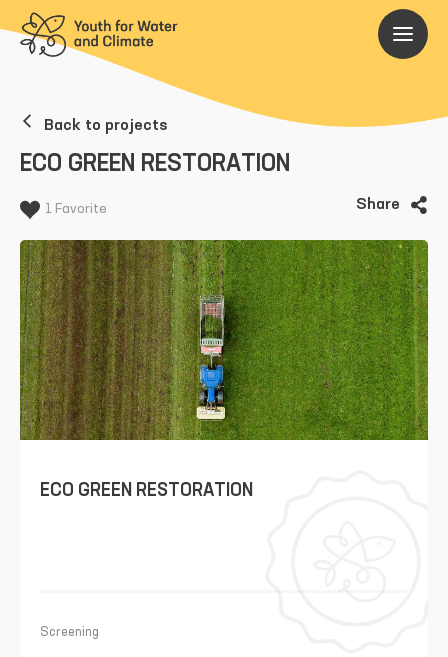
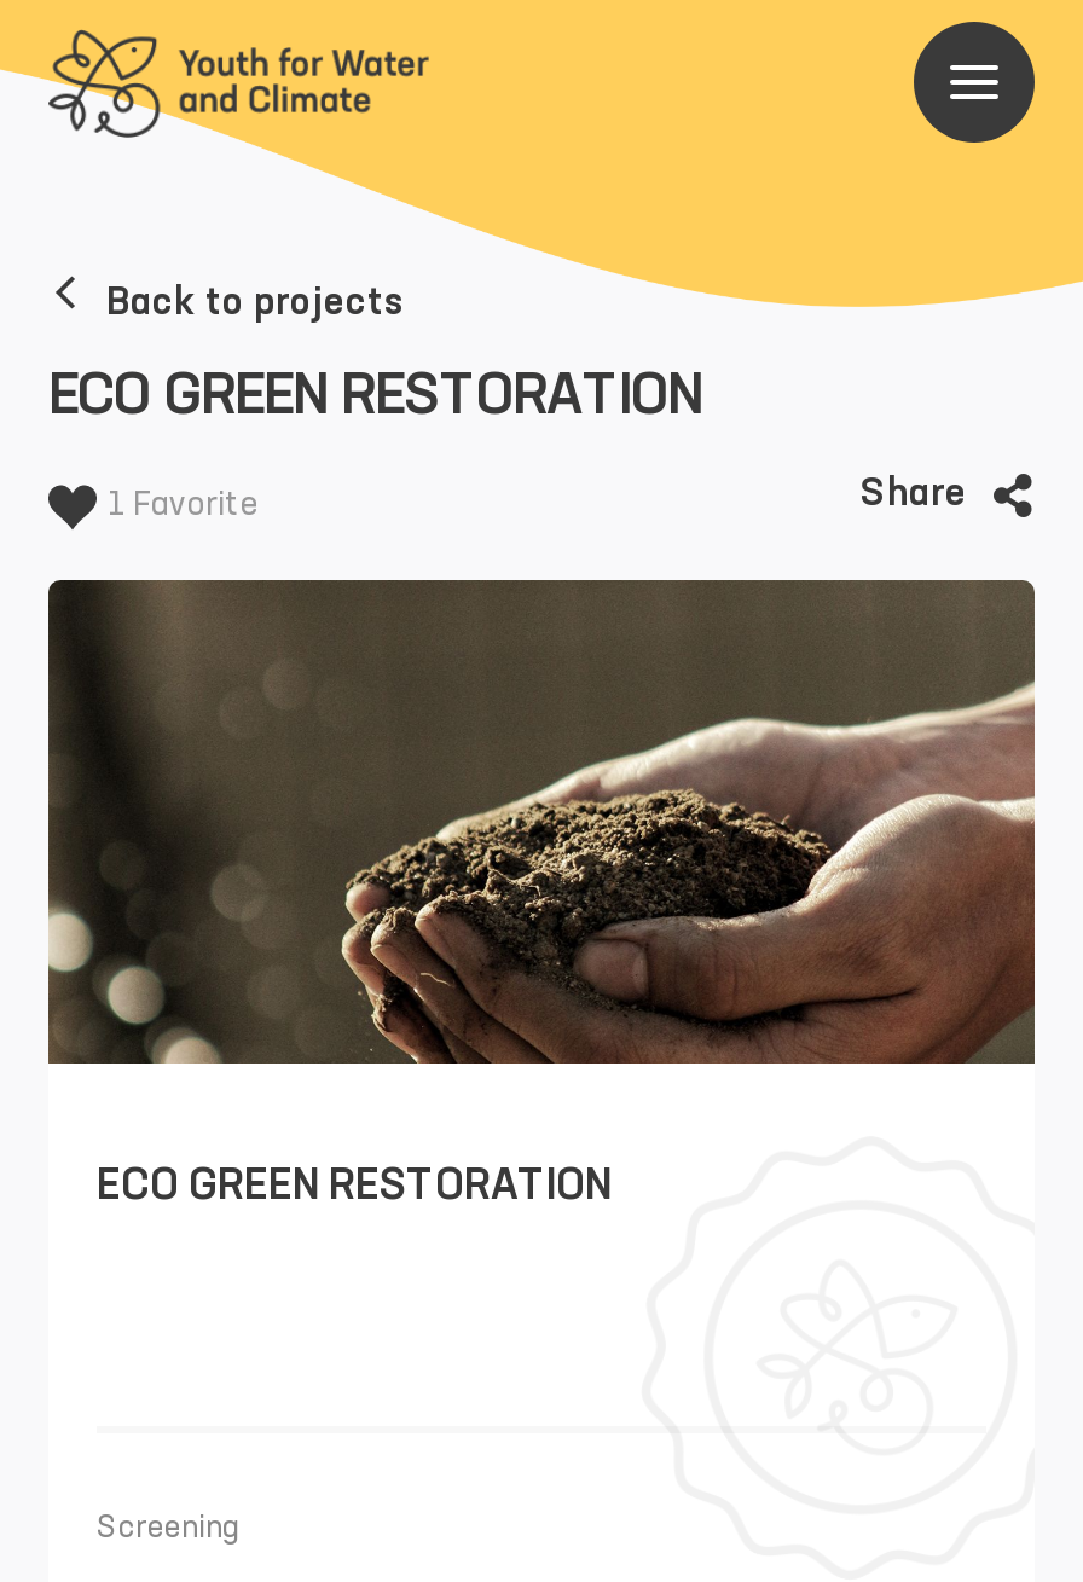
- [image]
+ [image]
